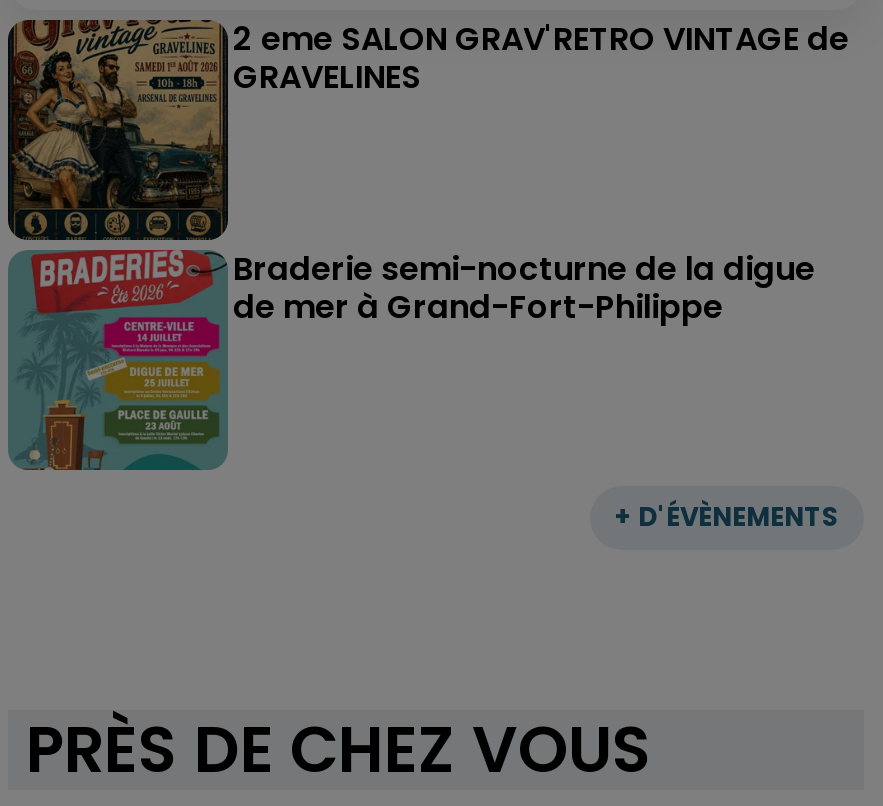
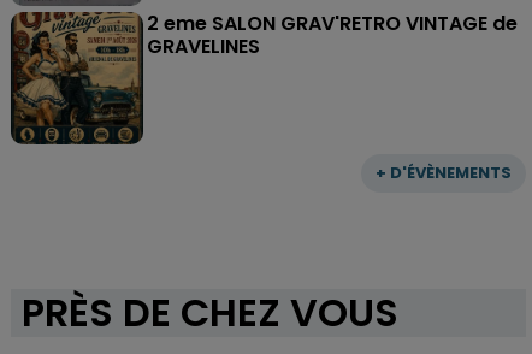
- [image]
- Braderie semi-nocturne de la digue
- de mer à Grand-Fort-Philippe
